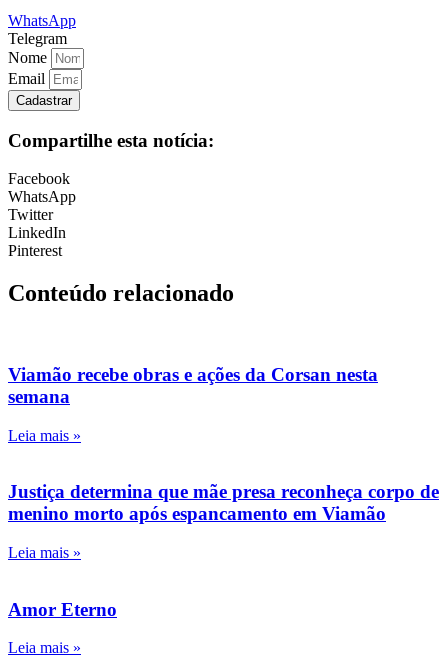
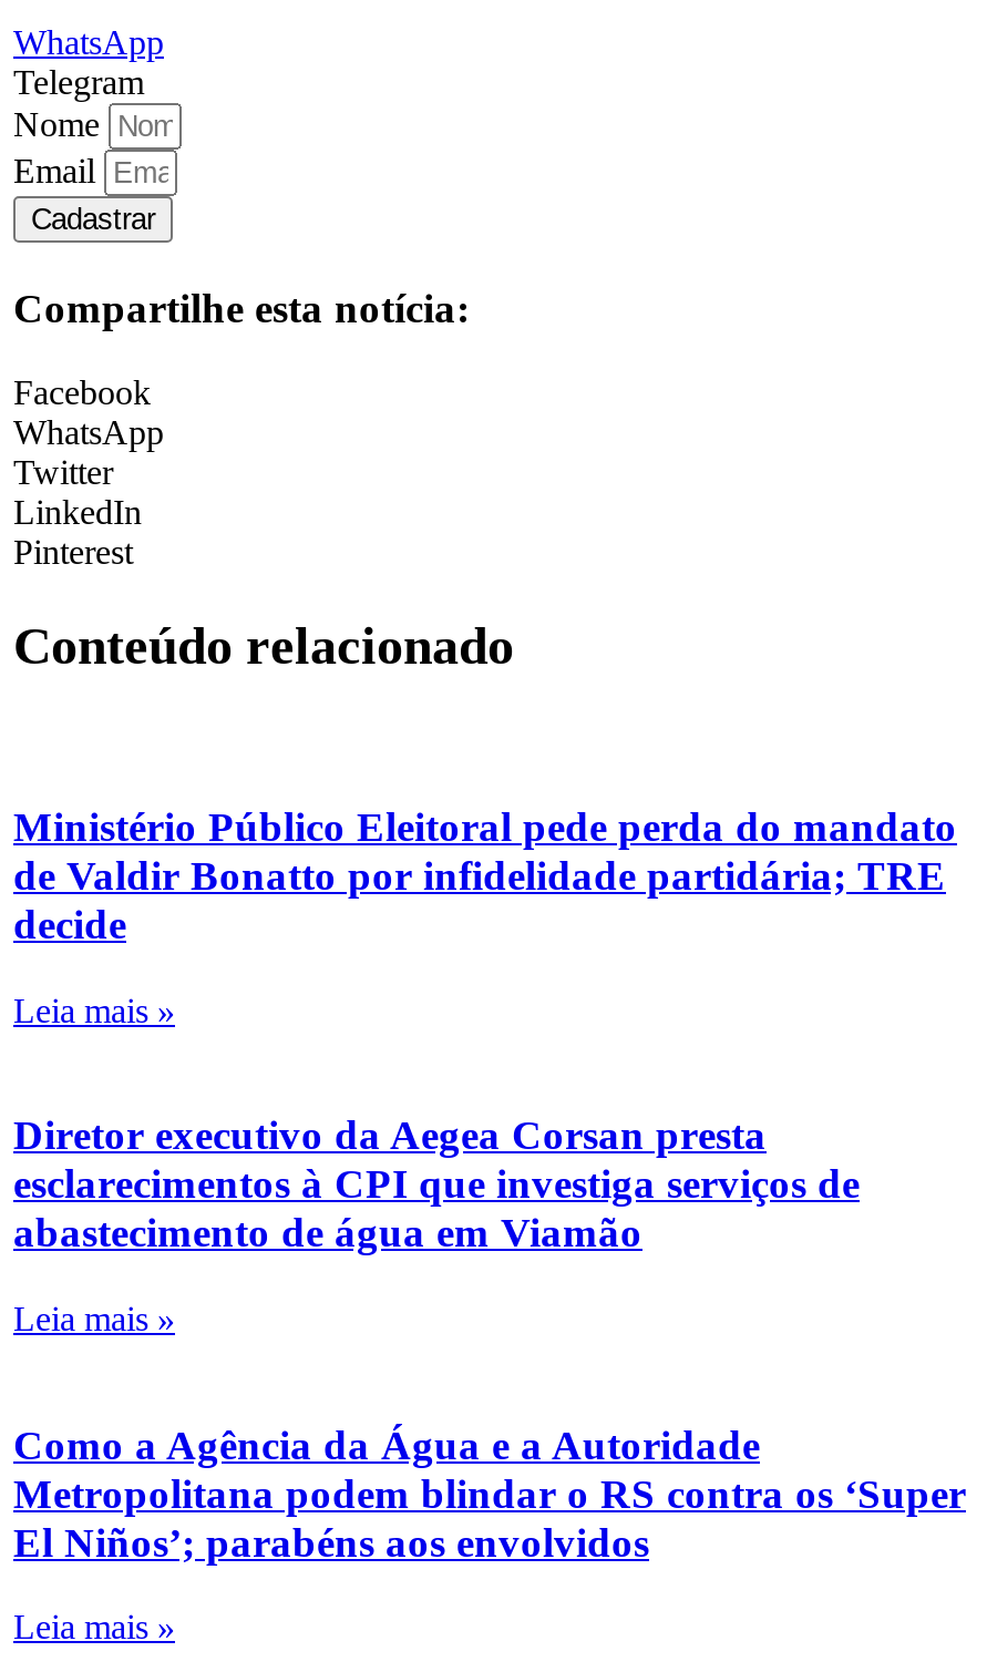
- Viamão recebe obras e ações da Corsan nesta
- semana
+ Ministério Público Eleitoral pede perda do mandato
+ de Valdir Bonatto por infidelidade partidária; TRE
+ decide

- Justiça determina que mãe presa reconheça corpo de
- menino morto após espancamento em Viamão
+ Diretor executivo da Aegea Corsan presta
+ esclarecimentos à CPI que investiga serviços de
+ abastecimento de água em Viamão

- Amor Eterno
+ Como a Agência da Água e a Autoridade
+ Metropolitana podem blindar o RS contra os ‘Super
+ El Niños’; parabéns aos envolvidos
